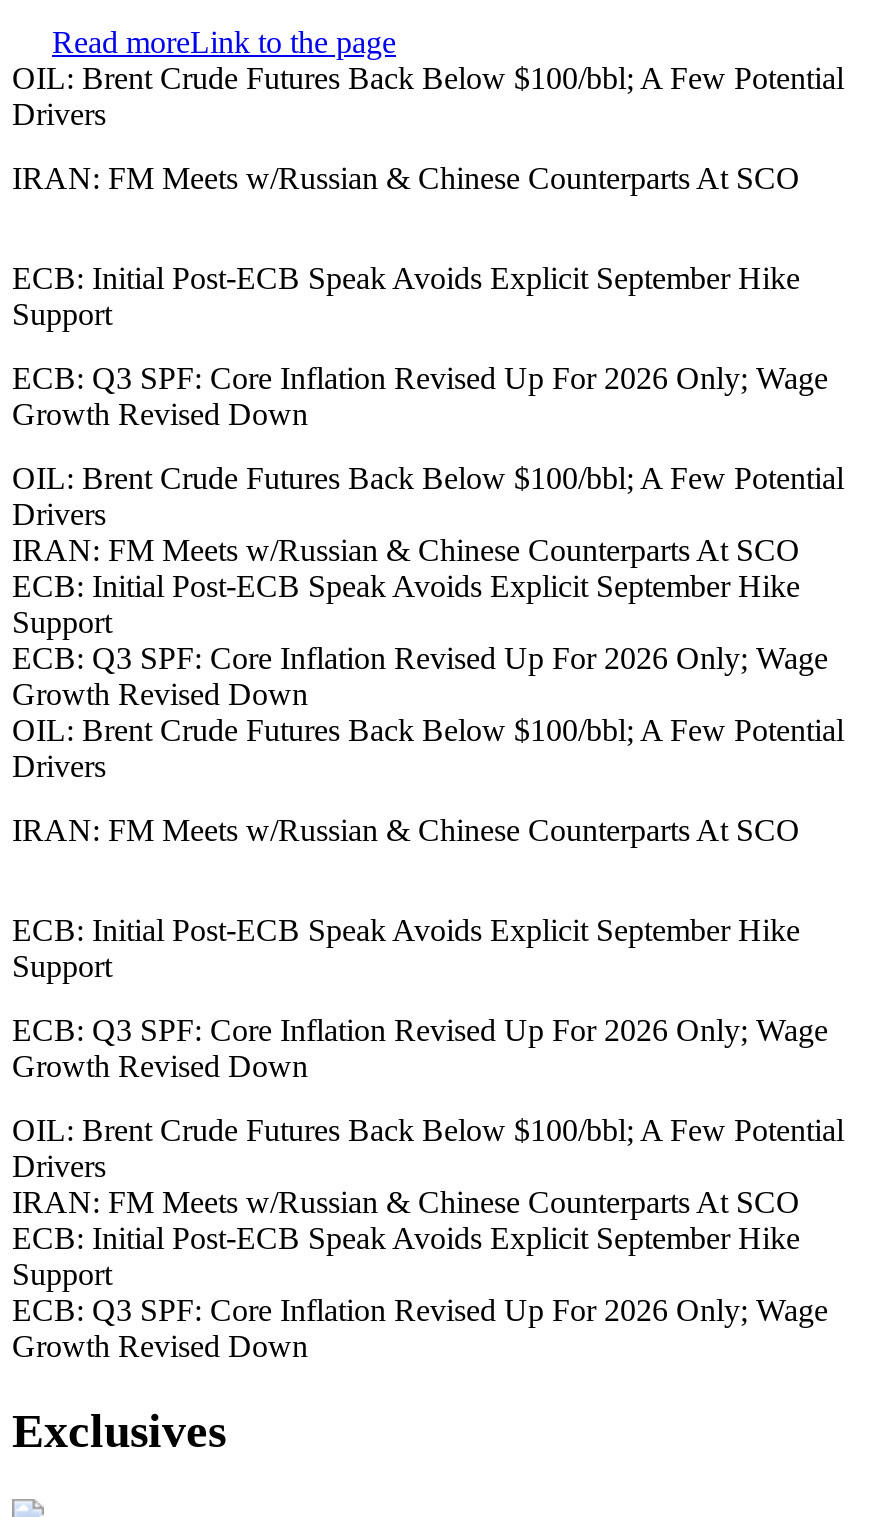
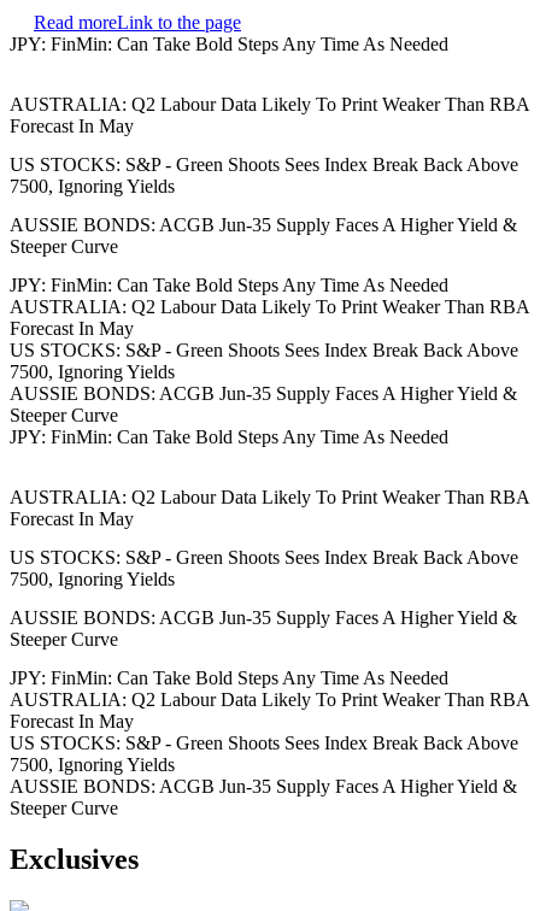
- OIL: Brent Crude Futures Back Below $100/bbl; A Few Potential
- Drivers
+ JPY: FinMin: Can Take Bold Steps Any Time As Needed

- IRAN: FM Meets w/Russian & Chinese Counterparts At SCO
+ AUSTRALIA: Q2 Labour Data Likely To Print Weaker Than RBA
+ Forecast In May

- ECB: Initial Post-ECB Speak Avoids Explicit September Hike
- Support
+ US STOCKS: S&P - Green Shoots Sees Index Break Back Above
+ 7500, Ignoring Yields

- ECB: Q3 SPF: Core Inflation Revised Up For 2026 Only; Wage
- Growth Revised Down
+ AUSSIE BONDS: ACGB Jun-35 Supply Faces A Higher Yield &
+ Steeper Curve

- OIL: Brent Crude Futures Back Below $100/bbl; A Few Potential
- Drivers
- IRAN: FM Meets w/Russian & Chinese Counterparts At SCO
- ECB: Initial Post-ECB Speak Avoids Explicit September Hike
- Support
- ECB: Q3 SPF: Core Inflation Revised Up For 2026 Only; Wage
- Growth Revised Down
- OIL: Brent Crude Futures Back Below $100/bbl; A Few Potential
- Drivers
+ JPY: FinMin: Can Take Bold Steps Any Time As Needed
+ AUSTRALIA: Q2 Labour Data Likely To Print Weaker Than RBA
+ Forecast In May
+ US STOCKS: S&P - Green Shoots Sees Index Break Back Above
+ 7500, Ignoring Yields
+ AUSSIE BONDS: ACGB Jun-35 Supply Faces A Higher Yield &
+ Steeper Curve
+ JPY: FinMin: Can Take Bold Steps Any Time As Needed

- IRAN: FM Meets w/Russian & Chinese Counterparts At SCO
+ AUSTRALIA: Q2 Labour Data Likely To Print Weaker Than RBA
+ Forecast In May

- ECB: Initial Post-ECB Speak Avoids Explicit September Hike
- Support
+ US STOCKS: S&P - Green Shoots Sees Index Break Back Above
+ 7500, Ignoring Yields

- ECB: Q3 SPF: Core Inflation Revised Up For 2026 Only; Wage
- Growth Revised Down
+ AUSSIE BONDS: ACGB Jun-35 Supply Faces A Higher Yield &
+ Steeper Curve

- OIL: Brent Crude Futures Back Below $100/bbl; A Few Potential
- Drivers
- IRAN: FM Meets w/Russian & Chinese Counterparts At SCO
- ECB: Initial Post-ECB Speak Avoids Explicit September Hike
- Support
- ECB: Q3 SPF: Core Inflation Revised Up For 2026 Only; Wage
- Growth Revised Down
+ JPY: FinMin: Can Take Bold Steps Any Time As Needed
+ AUSTRALIA: Q2 Labour Data Likely To Print Weaker Than RBA
+ Forecast In May
+ US STOCKS: S&P - Green Shoots Sees Index Break Back Above
+ 7500, Ignoring Yields
+ AUSSIE BONDS: ACGB Jun-35 Supply Faces A Higher Yield &
+ Steeper Curve
